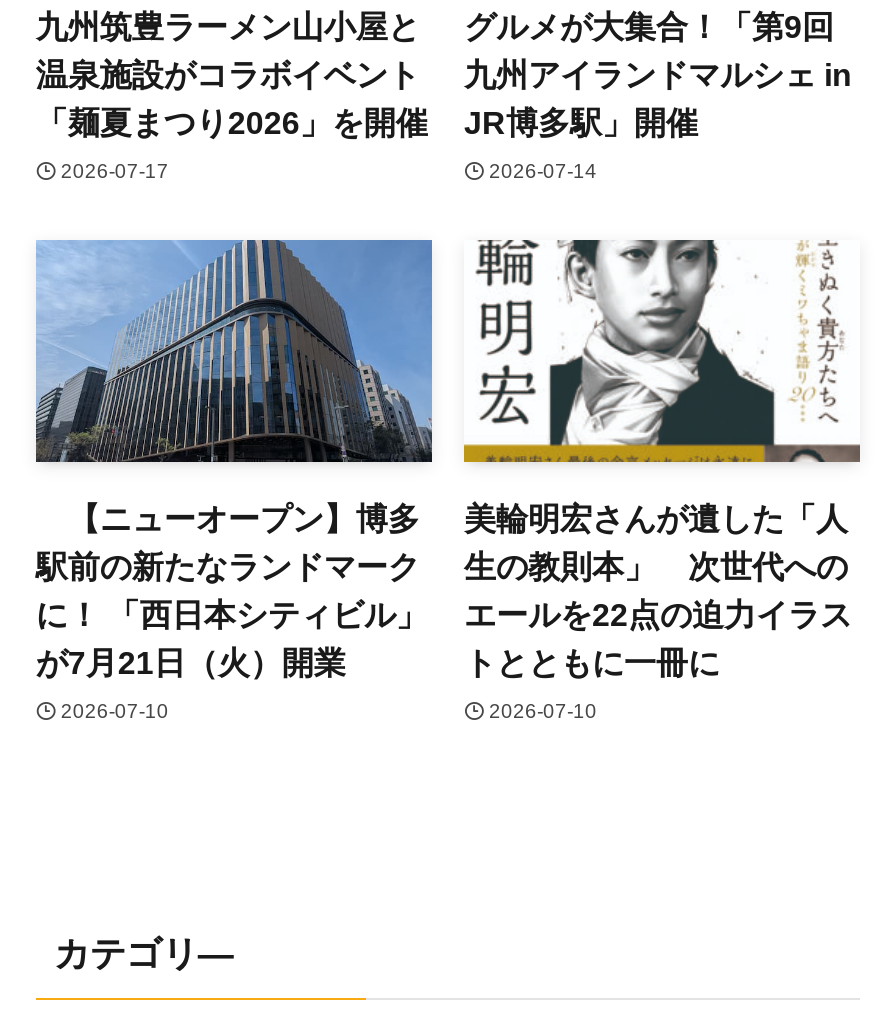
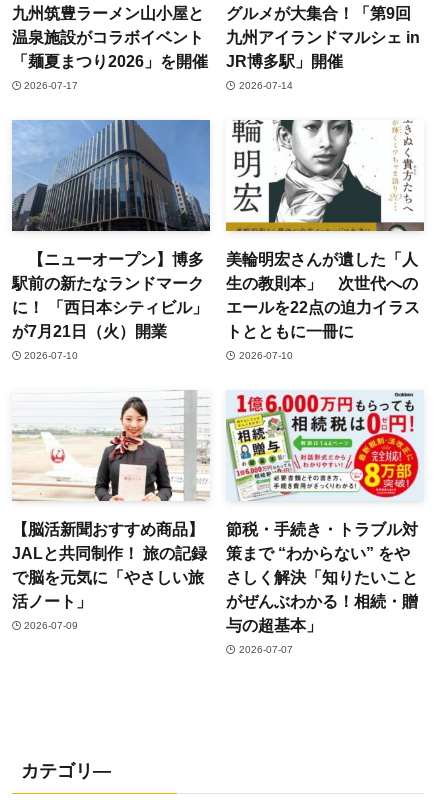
+ [image]
+ 【脳活新聞おすすめ商品】
+ JALと共同制作！ 旅の記録
+ で脳を元気に「やさしい旅
+ 活ノート」
+ 2026-07-09

+ [image]
+ 節税・手続き・トラブル対
+ 策まで “わからない” をや
+ さしく解決「知りたいこと
+ がぜんぶわかる！相続・贈
+ 与の超基本」
+ 2026-07-07
